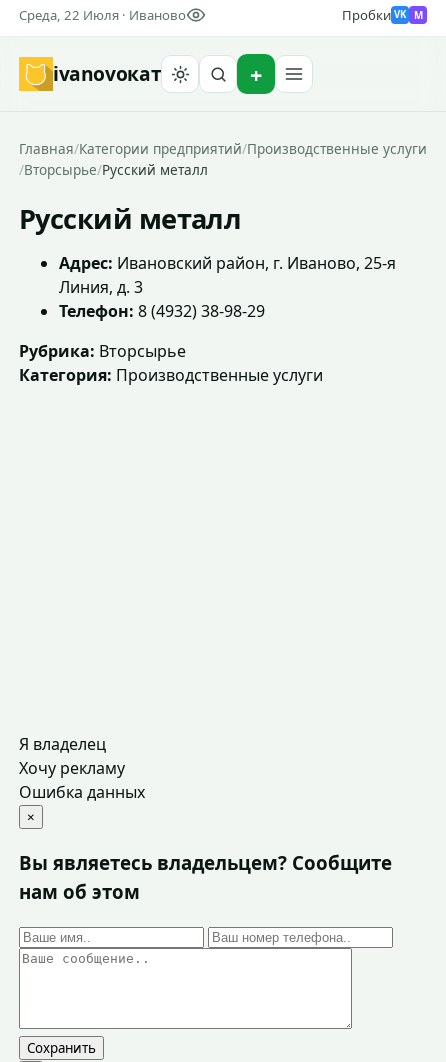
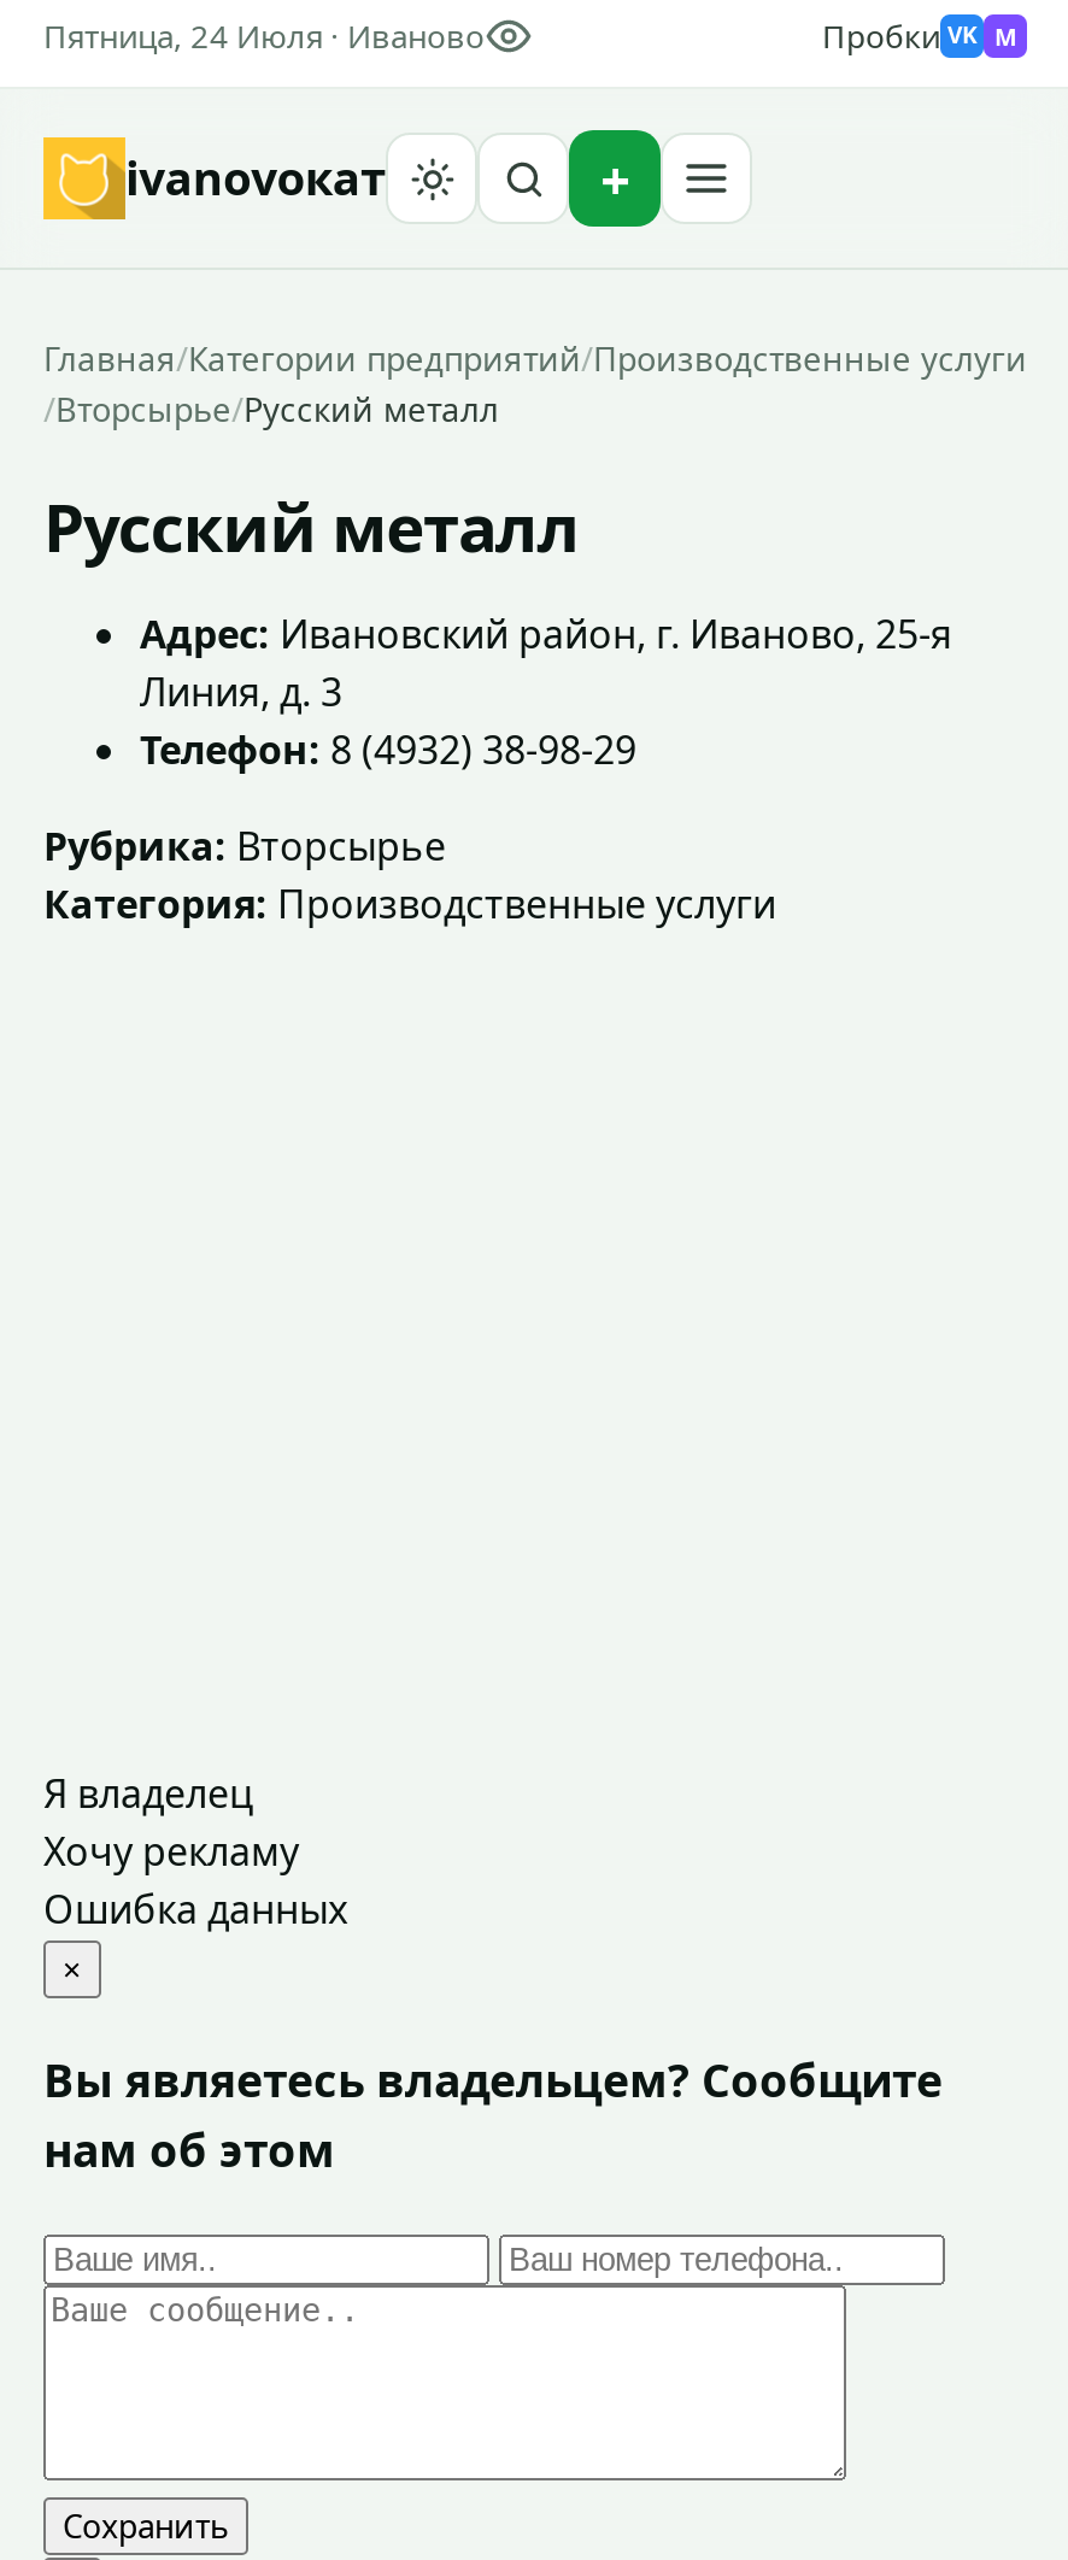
- Среда, 22 Июля · Иваново
+ Пятница, 24 Июля · Иваново
